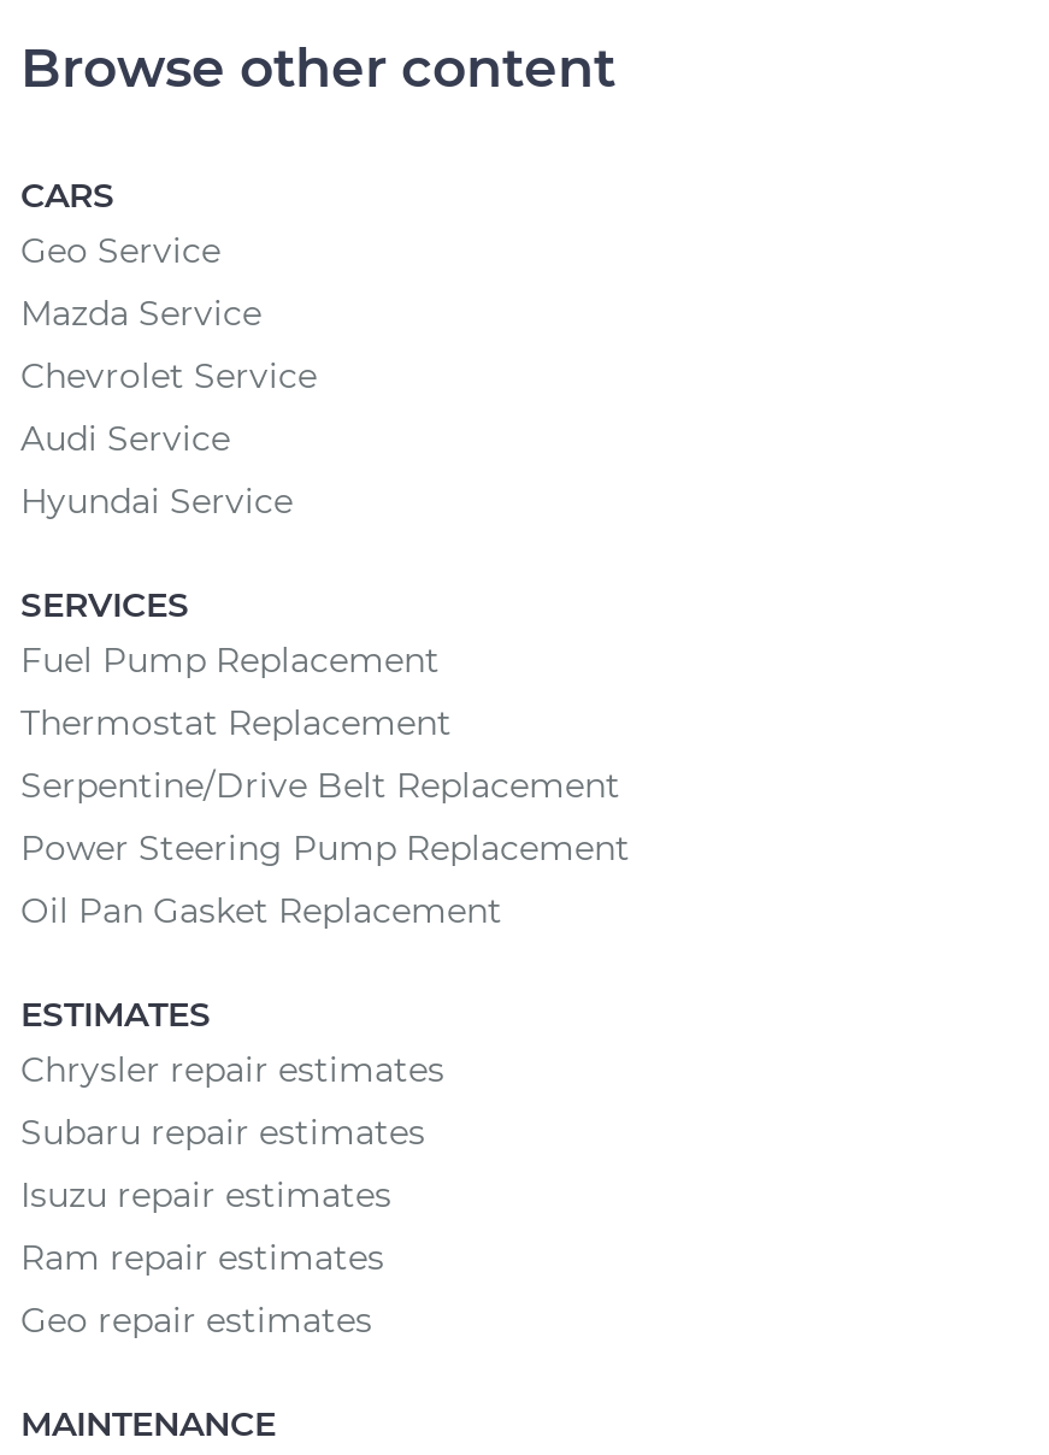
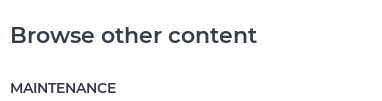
- CARS
- Geo Service
- Mazda Service
- Chevrolet Service
- Audi Service
- Hyundai Service
- SERVICES
- Fuel Pump Replacement
- Thermostat Replacement
- Serpentine/Drive Belt Replacement
- Power Steering Pump Replacement
- Oil Pan Gasket Replacement
- ESTIMATES
- Chrysler repair estimates
- Subaru repair estimates
- Isuzu repair estimates
- Ram repair estimates
- Geo repair estimates
